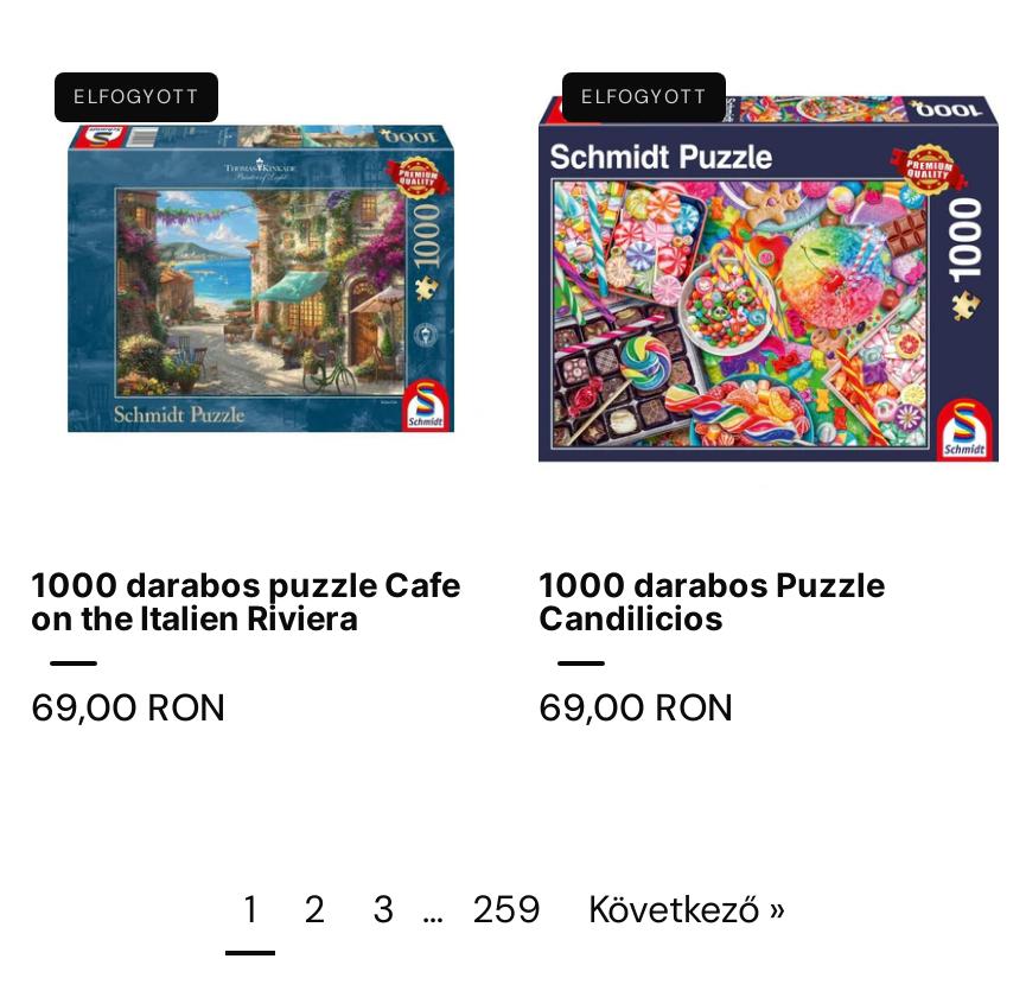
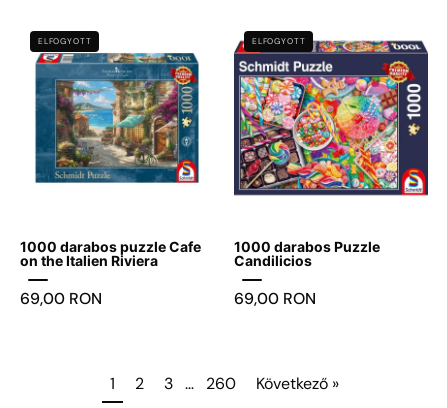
- 3 … 259
+ 3 … 260
